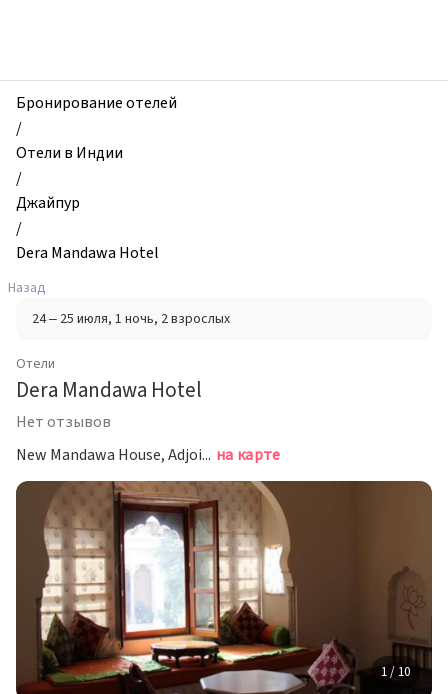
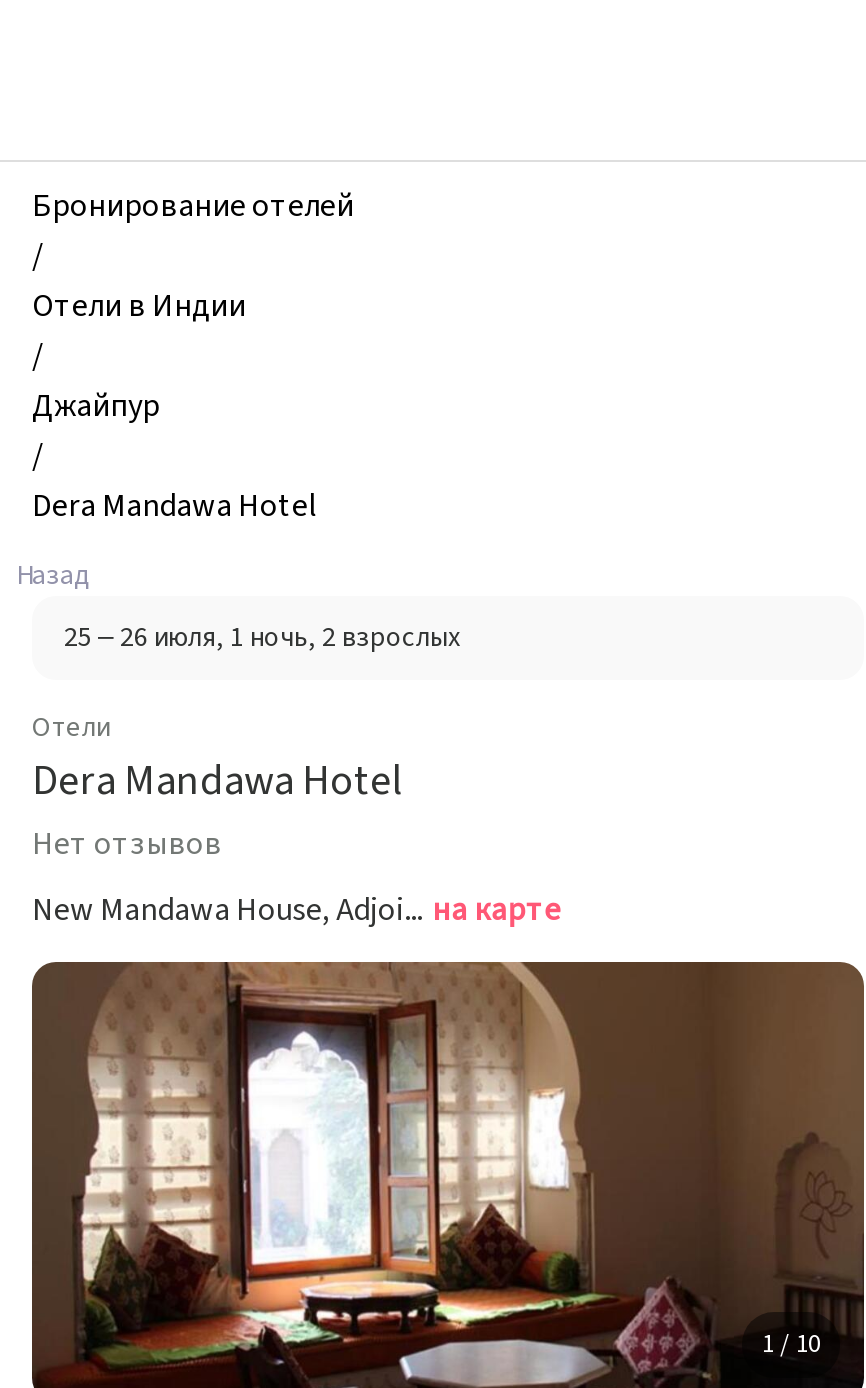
- 24 – 25 июля, 1 ночь, 2 взрослых
+ 25 – 26 июля, 1 ночь, 2 взрослых
